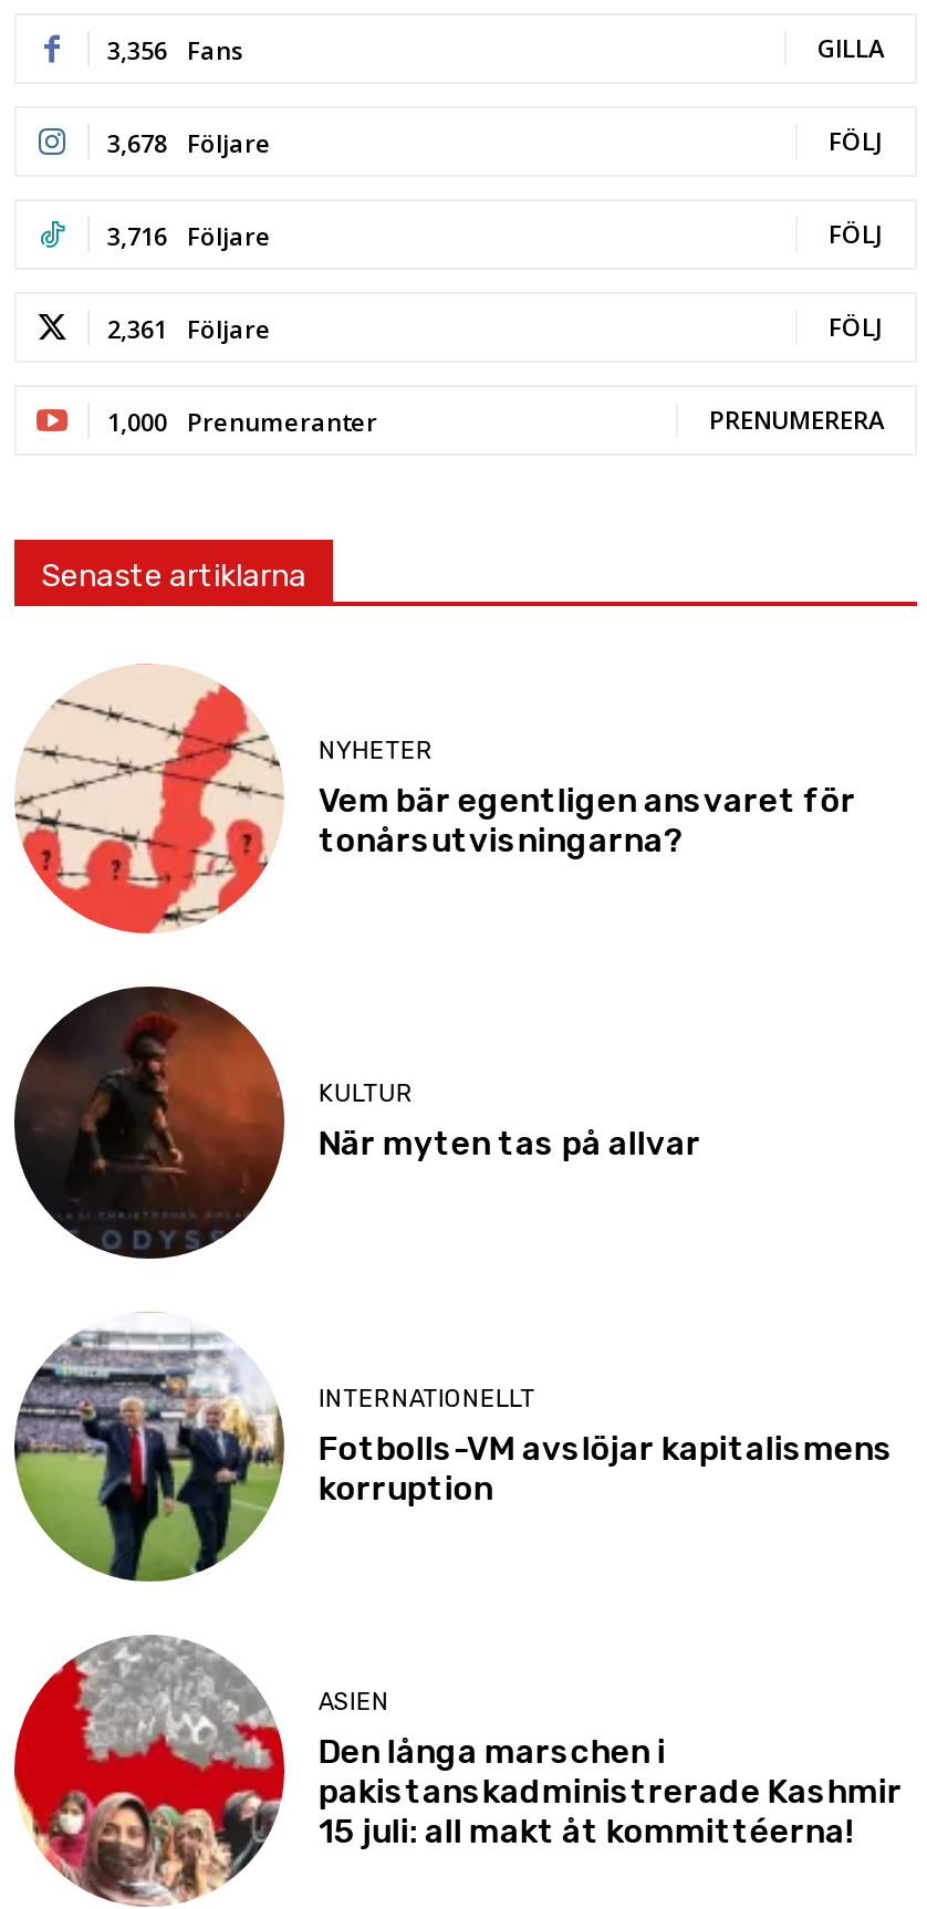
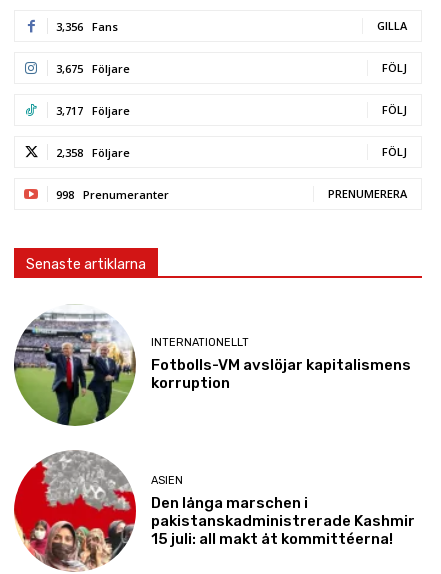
- 3,678 Följare
+ 3,675 Följare

- 3,716 Följare
+ 3,717 Följare

- 2,361 Följare
+ 2,358 Följare

- 1,000 Prenumeranter
+ 998 Prenumeranter

- [image]
- NYHETER
- Vem bär egentligen ansvaret för
- tonårsutvisningarna?

- [image]
- KULTUR
- När myten tas på allvar
